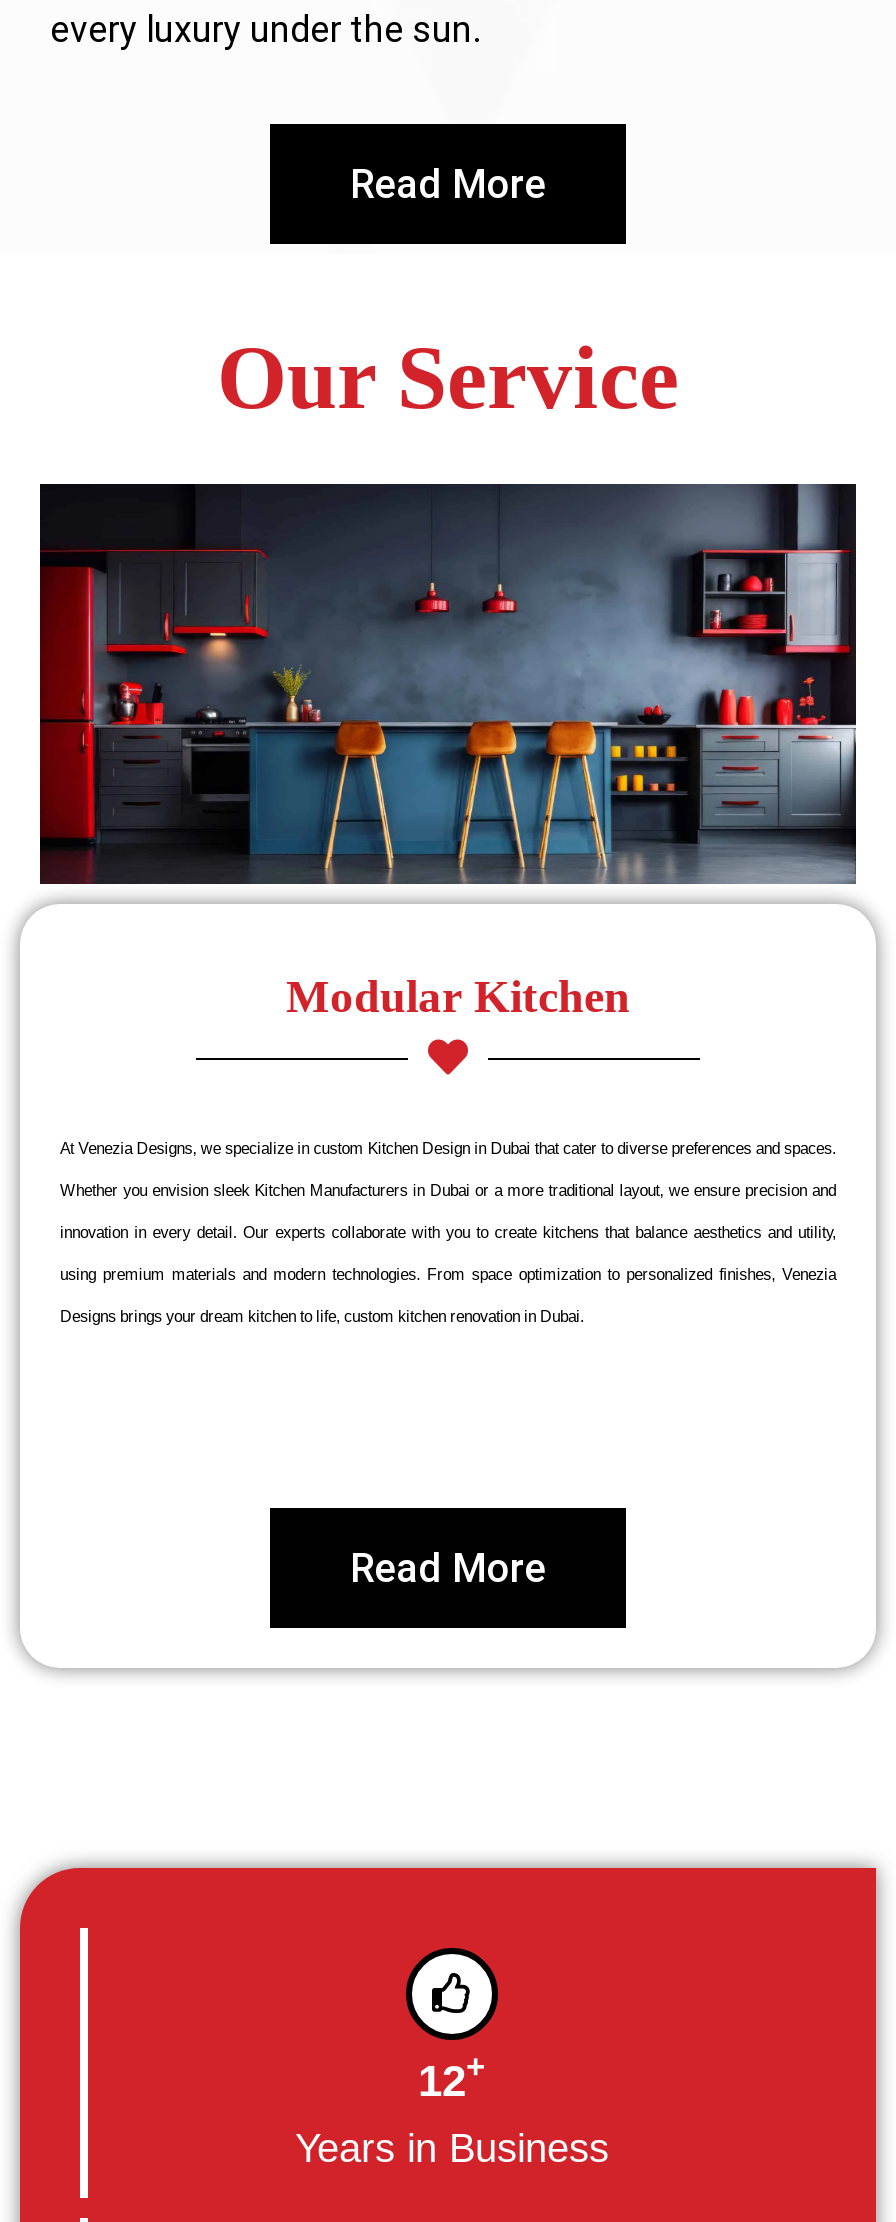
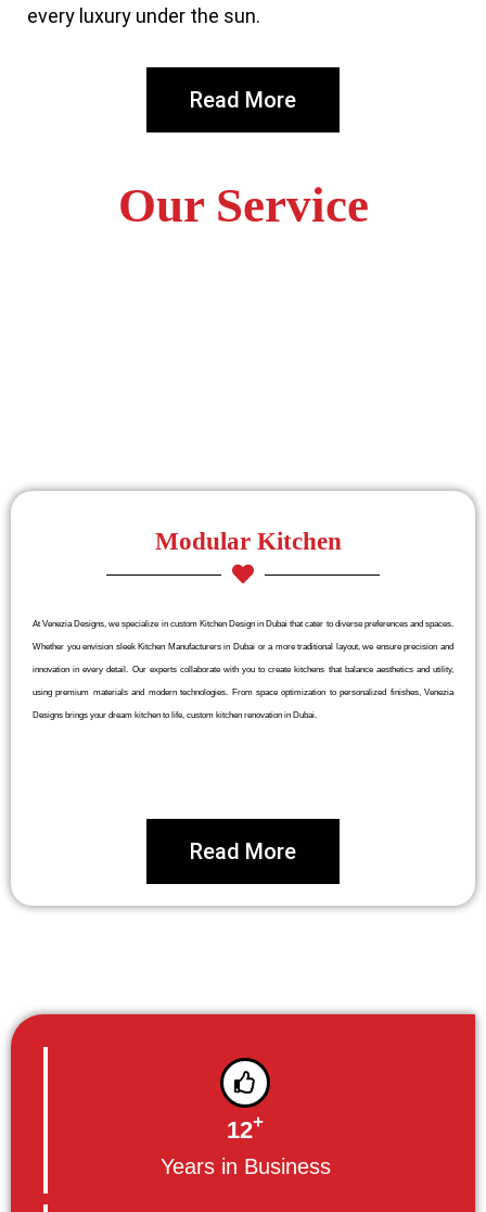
- [image]
